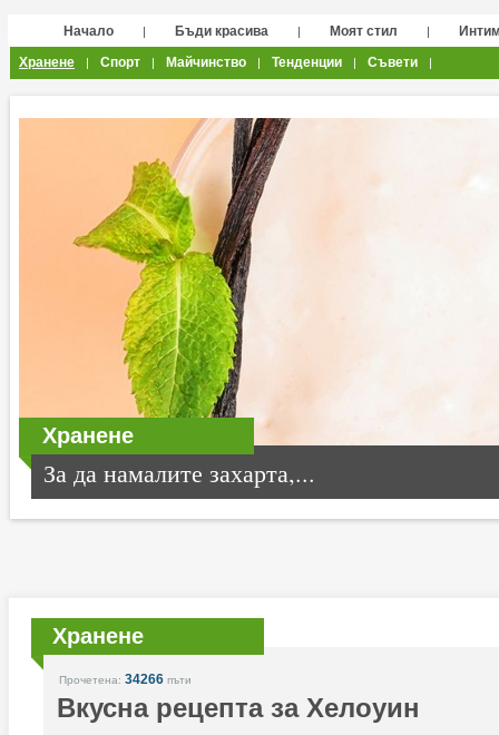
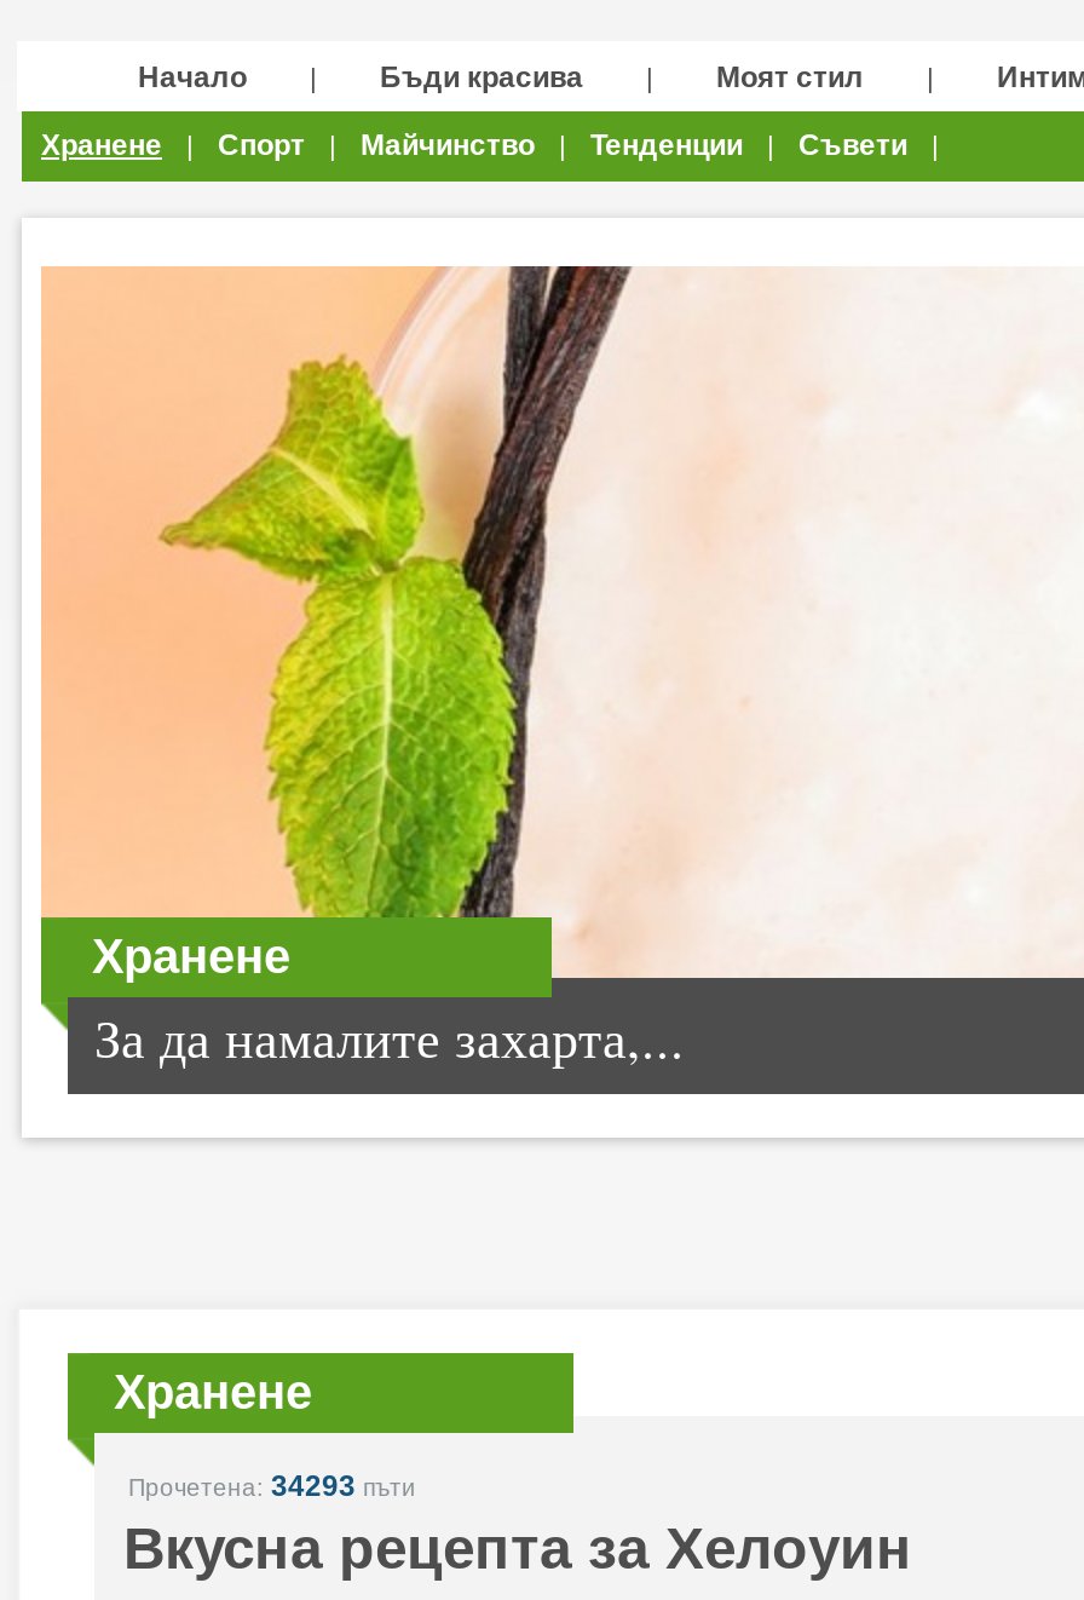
- Прочетена: 34266 пъти
+ Прочетена: 34293 пъти
